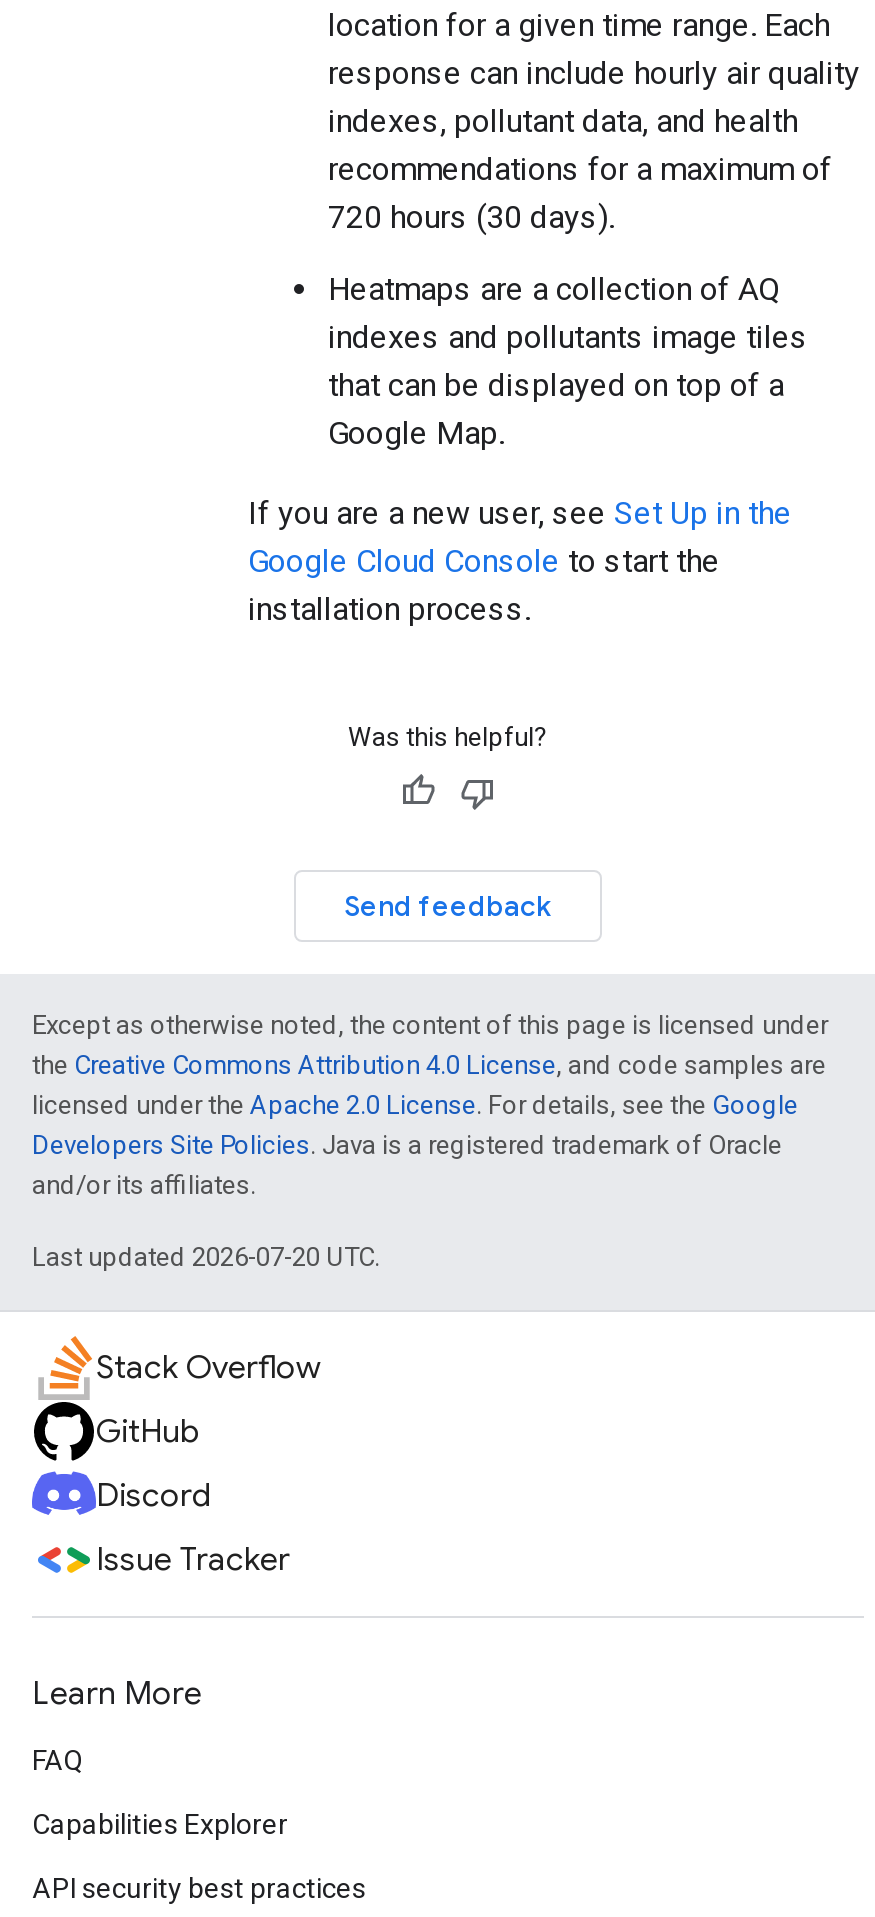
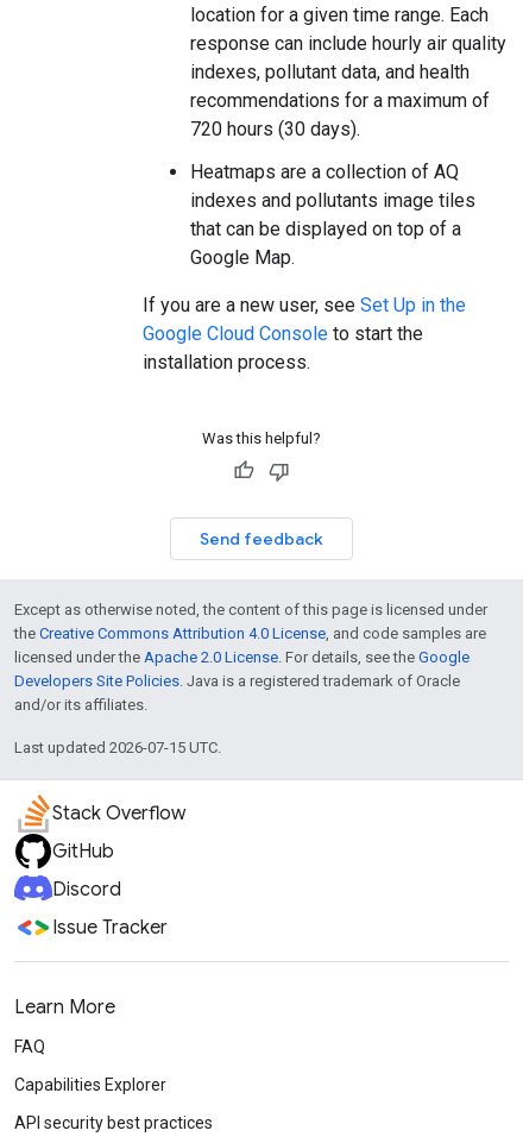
- Last updated 2026-07-20 UTC.
+ Last updated 2026-07-15 UTC.
